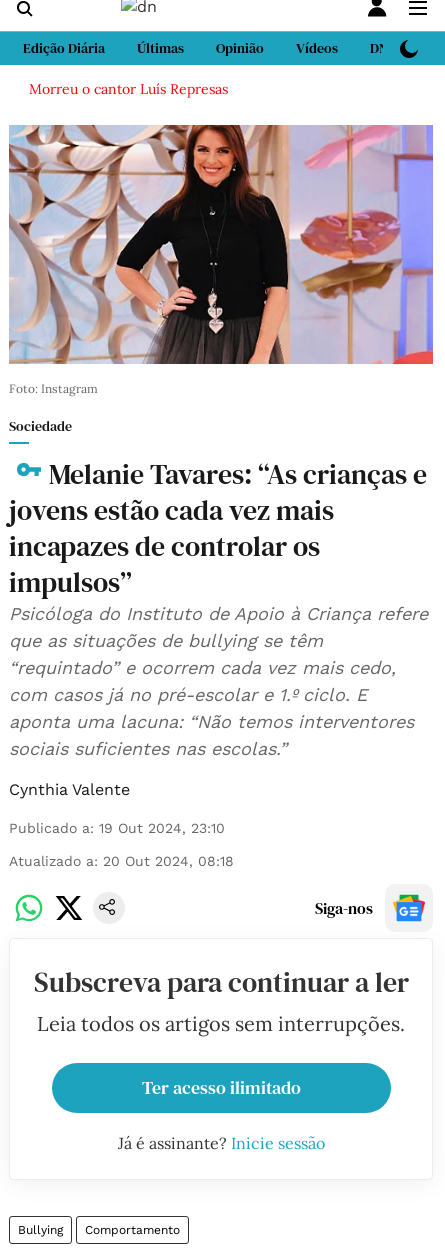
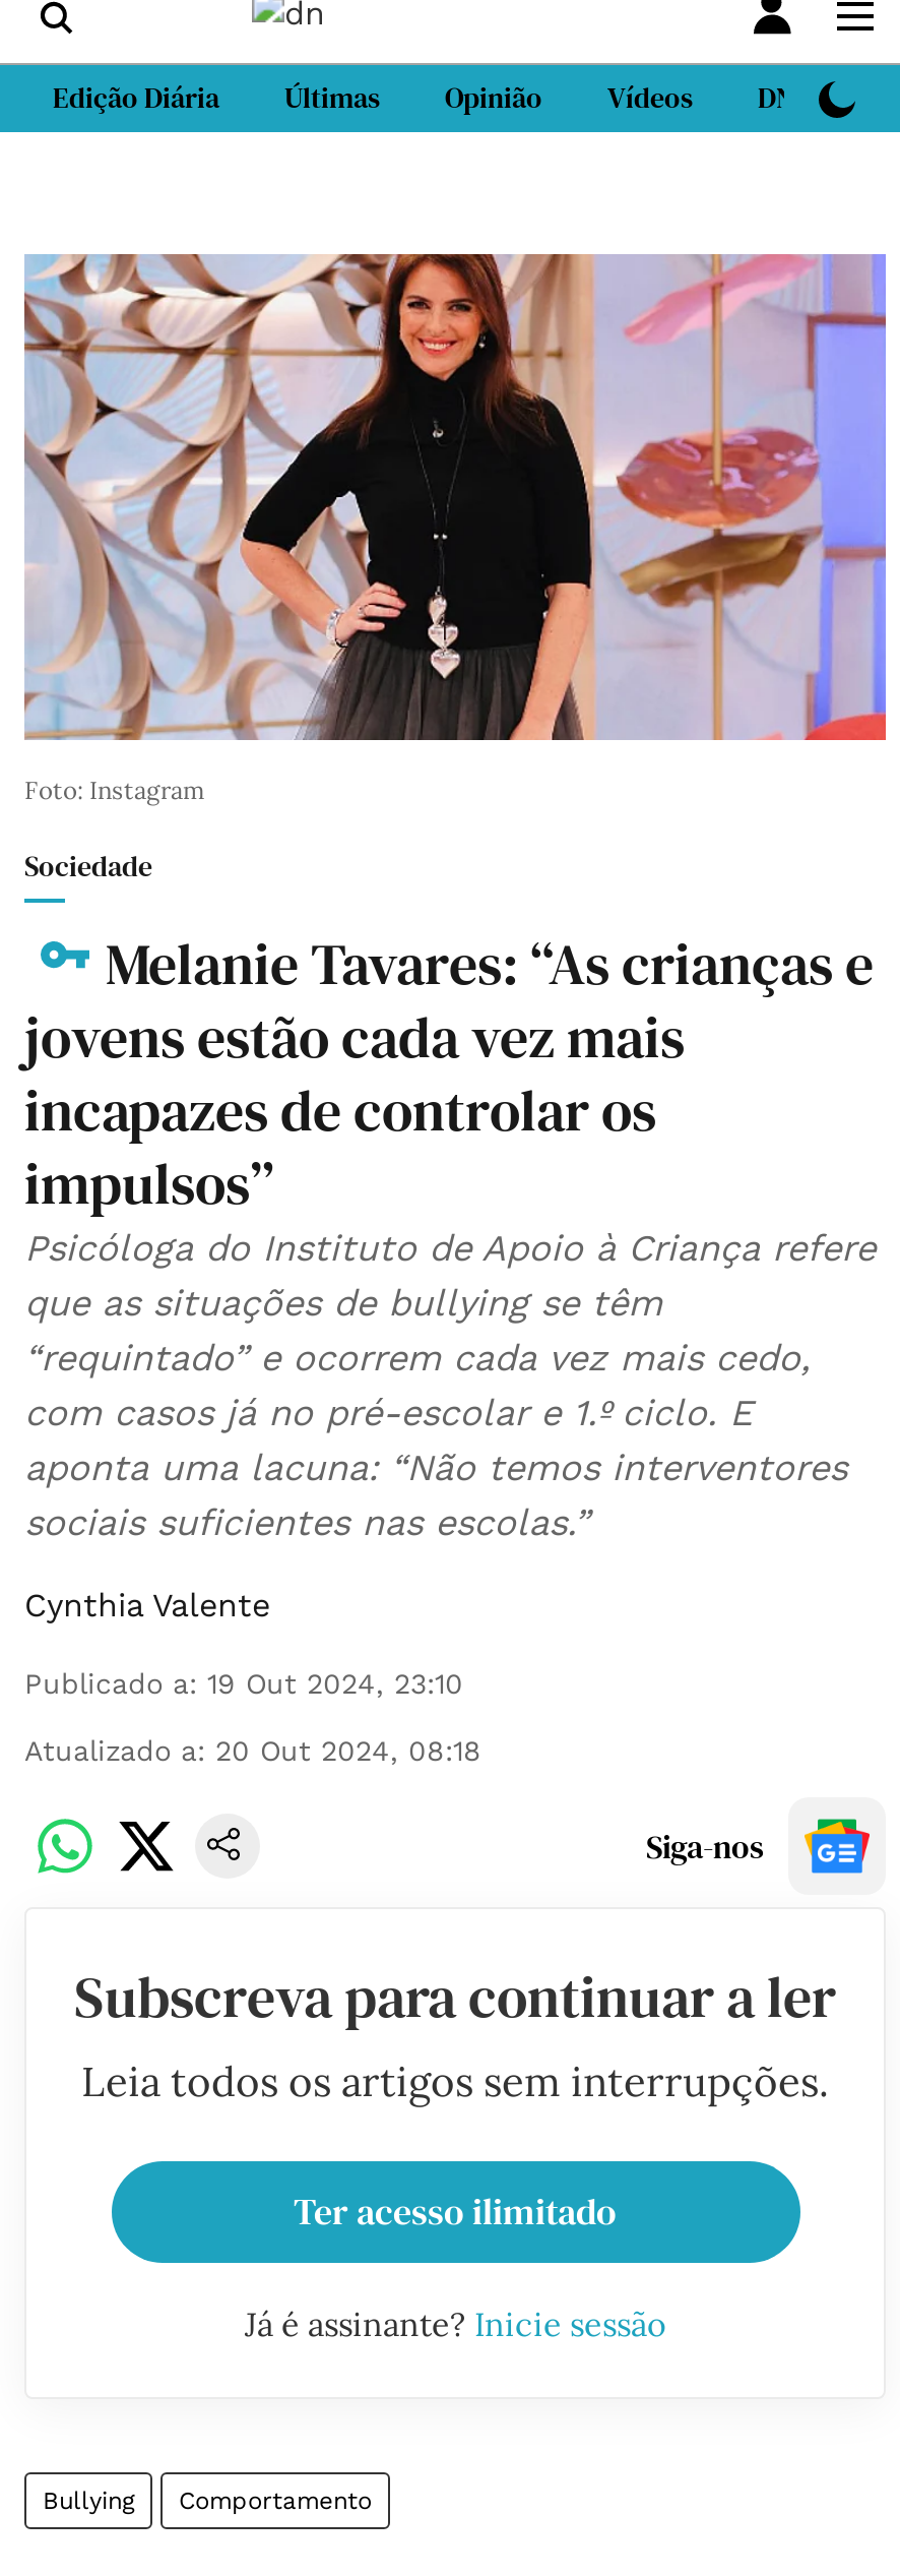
- Morreu o cantor Luís Represas
